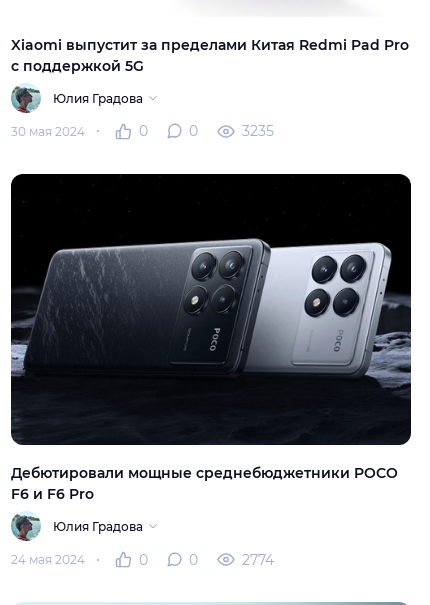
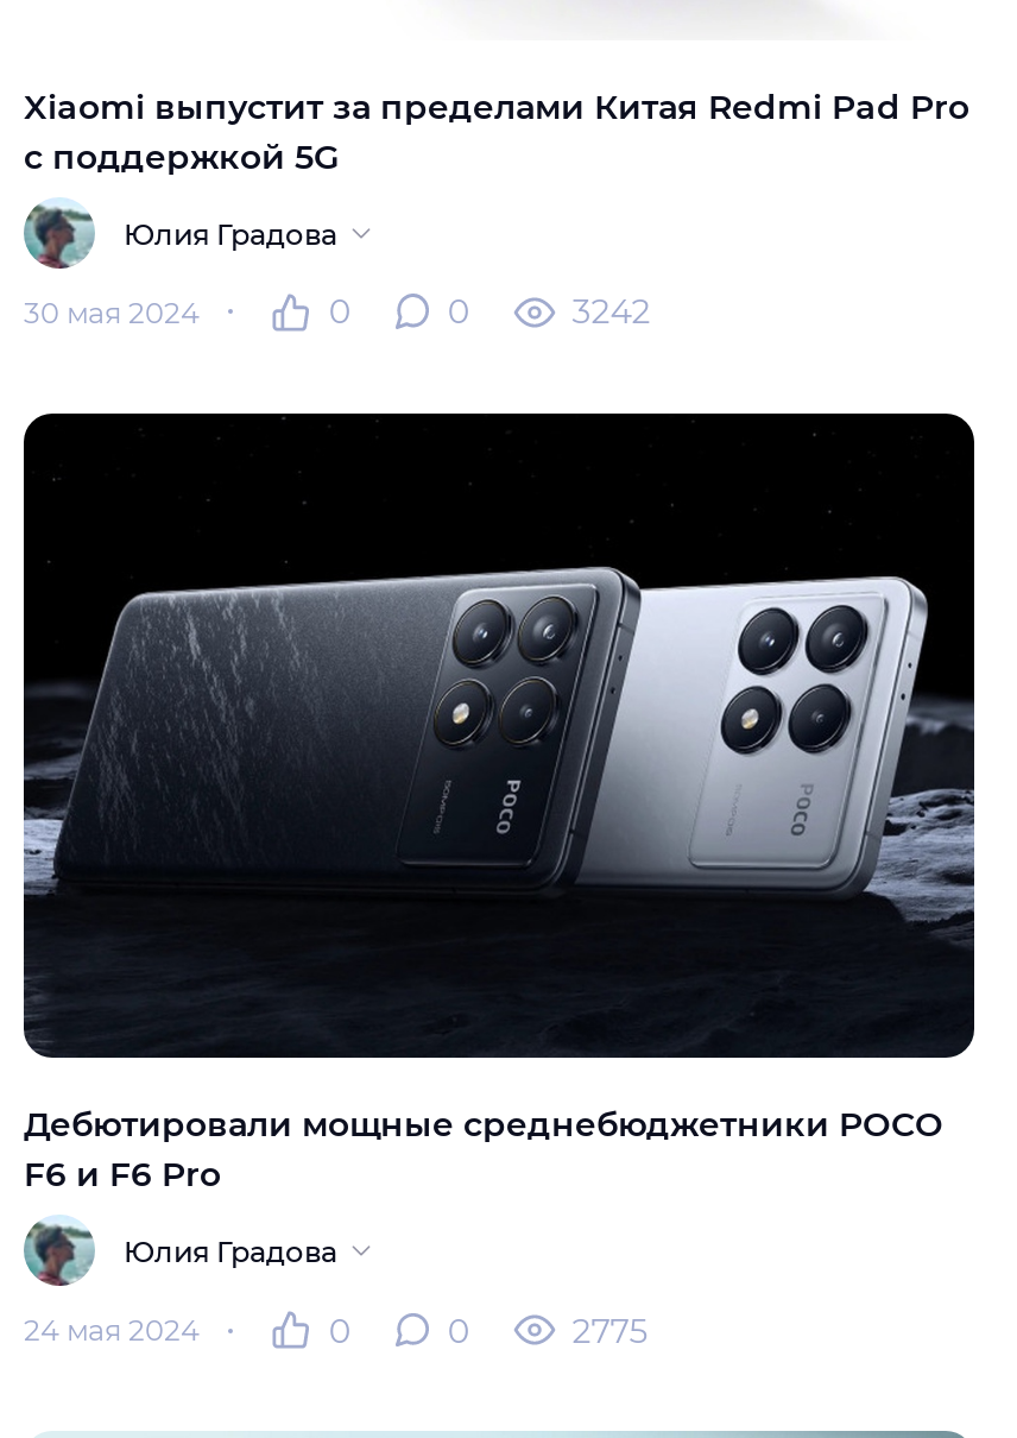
- 3235
+ 3242

- 2774
+ 2775
